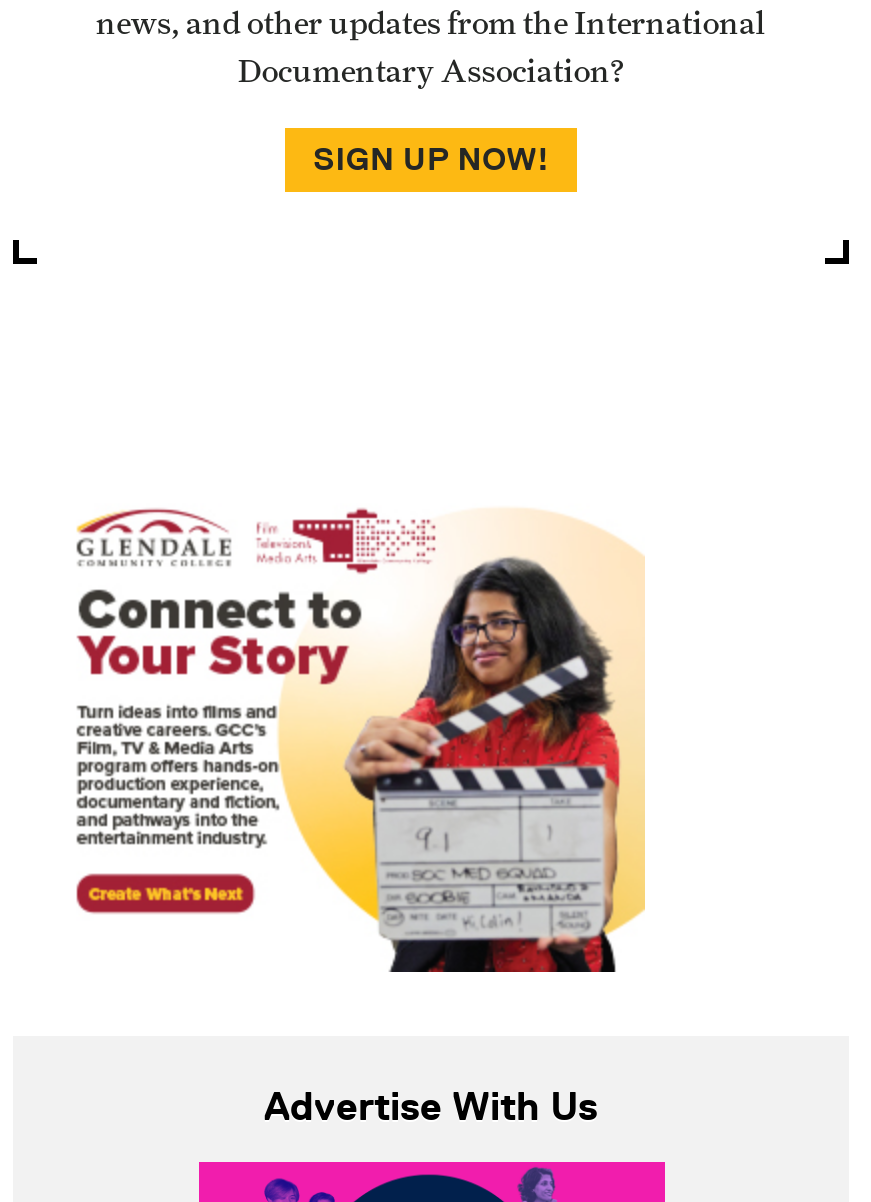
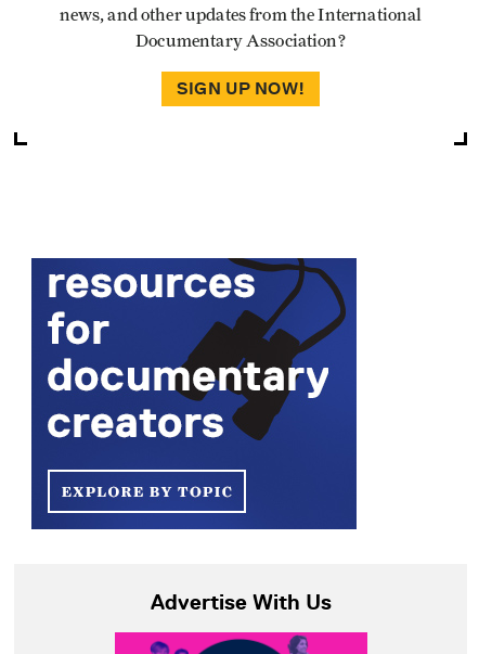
- [image]
+ [image]
